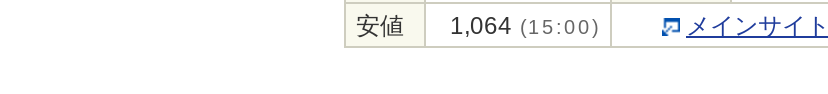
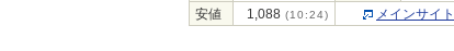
- 安値 1,064 (15:00)
+ 安値 1,088 (10:24)
